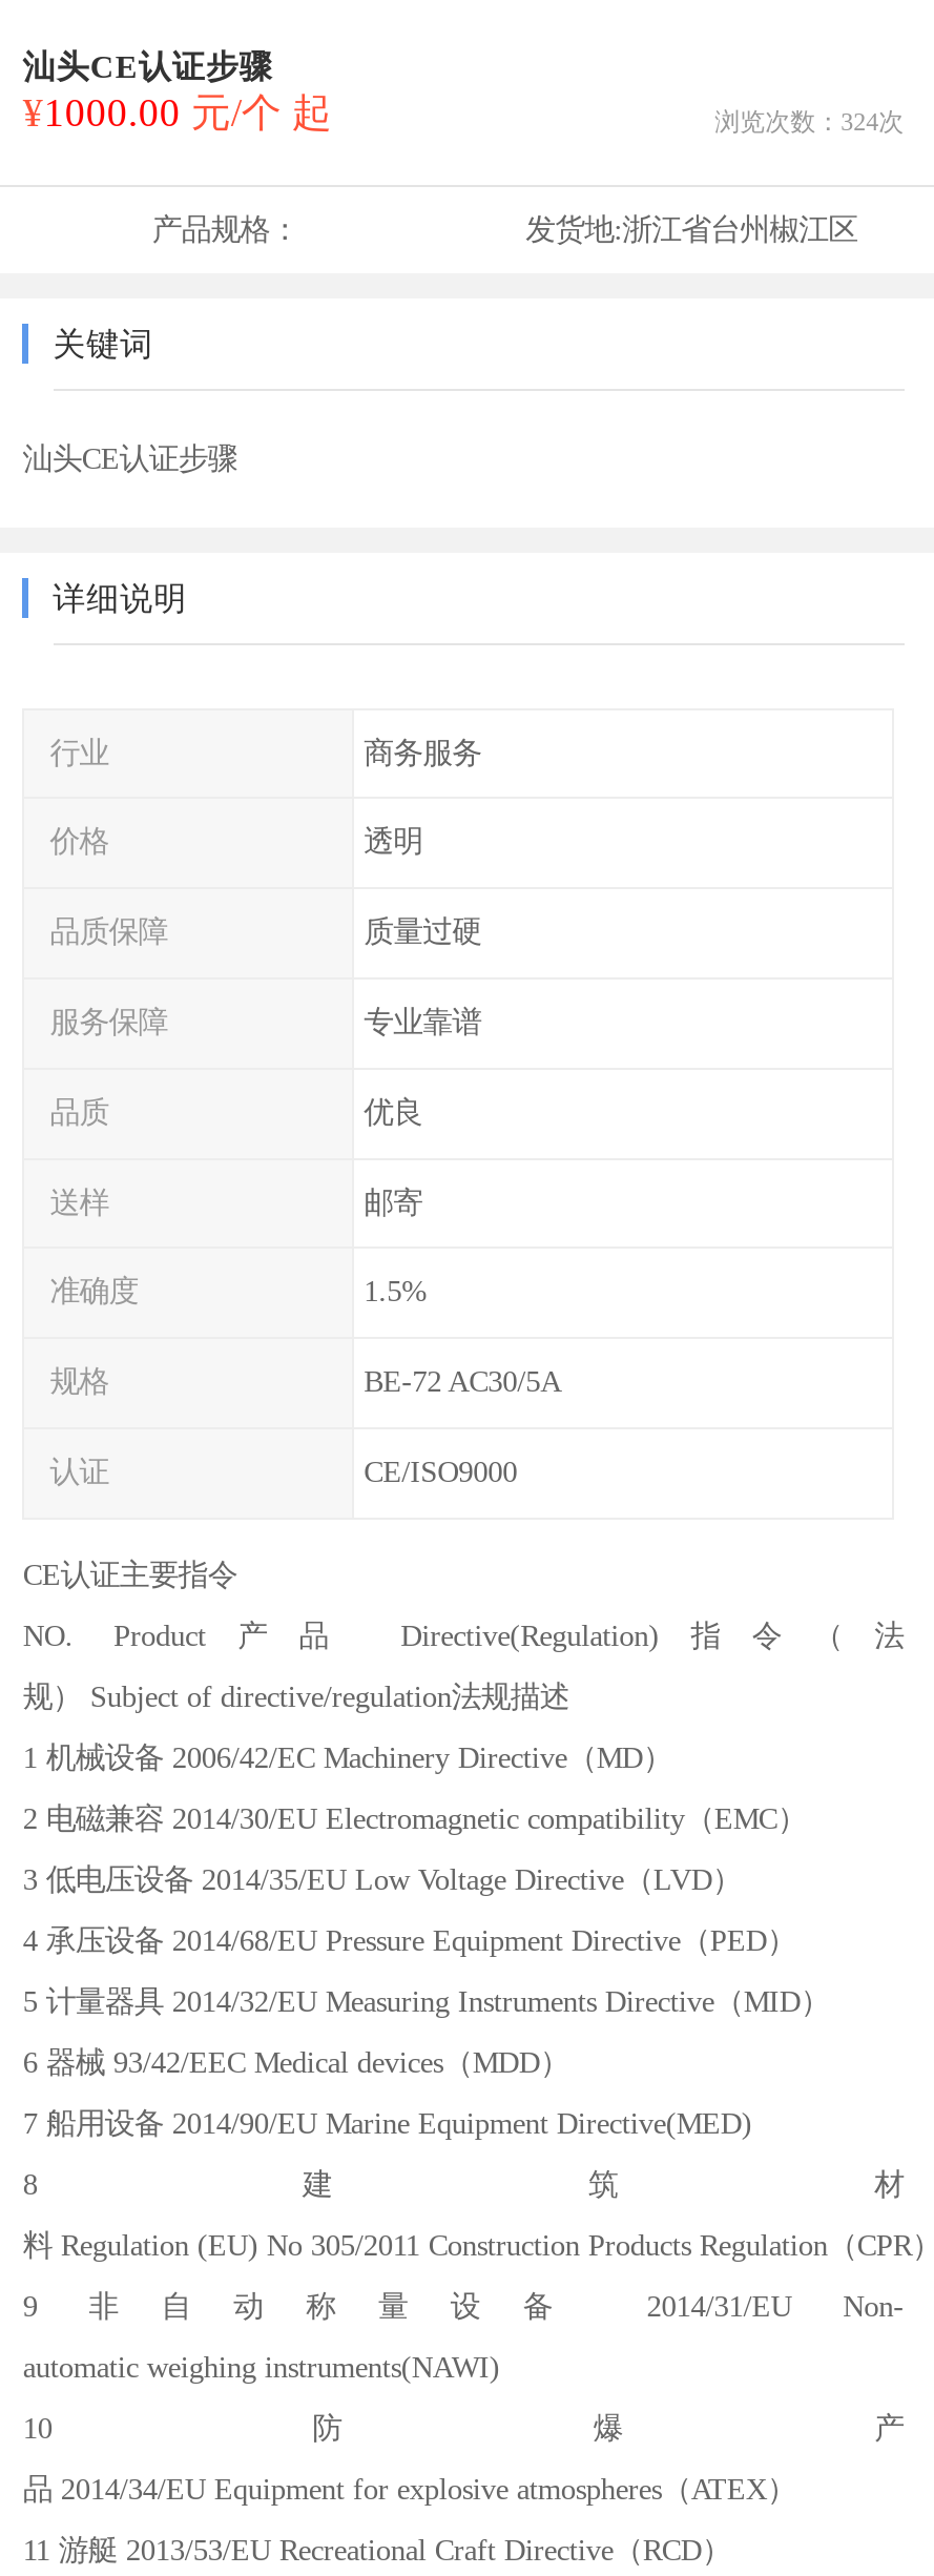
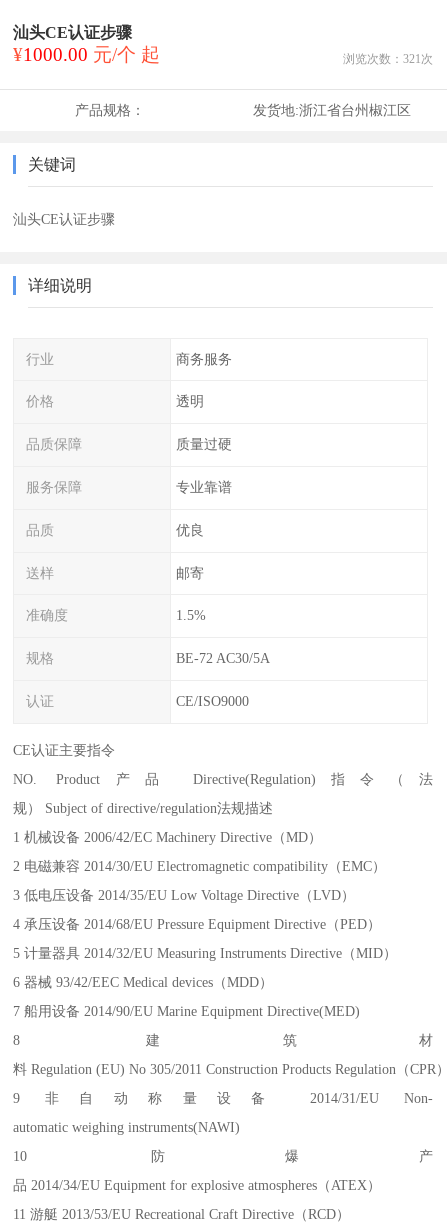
- 浏览次数：324次
+ 浏览次数：321次
